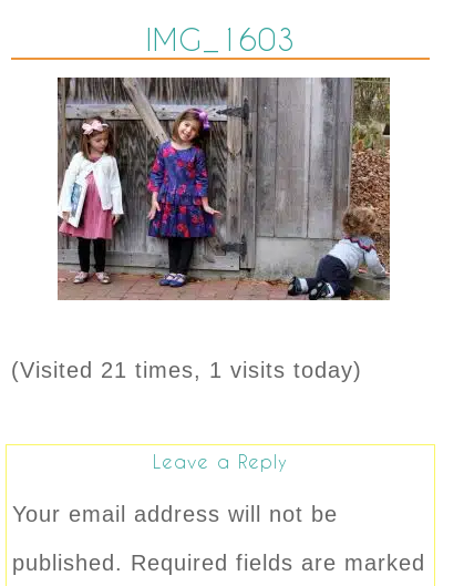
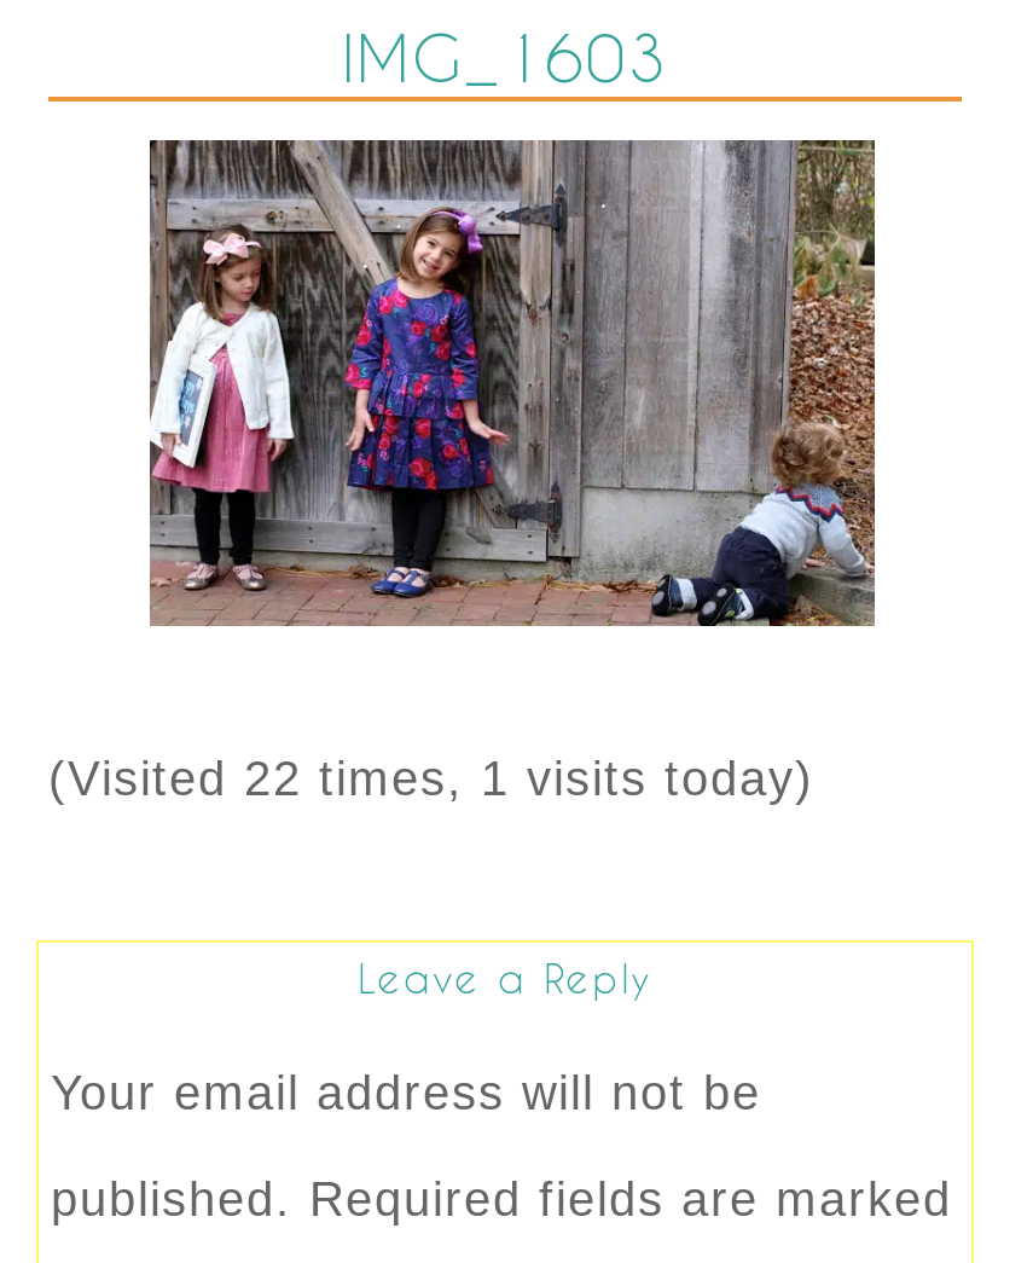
- (Visited 21 times, 1 visits today)
+ (Visited 22 times, 1 visits today)
